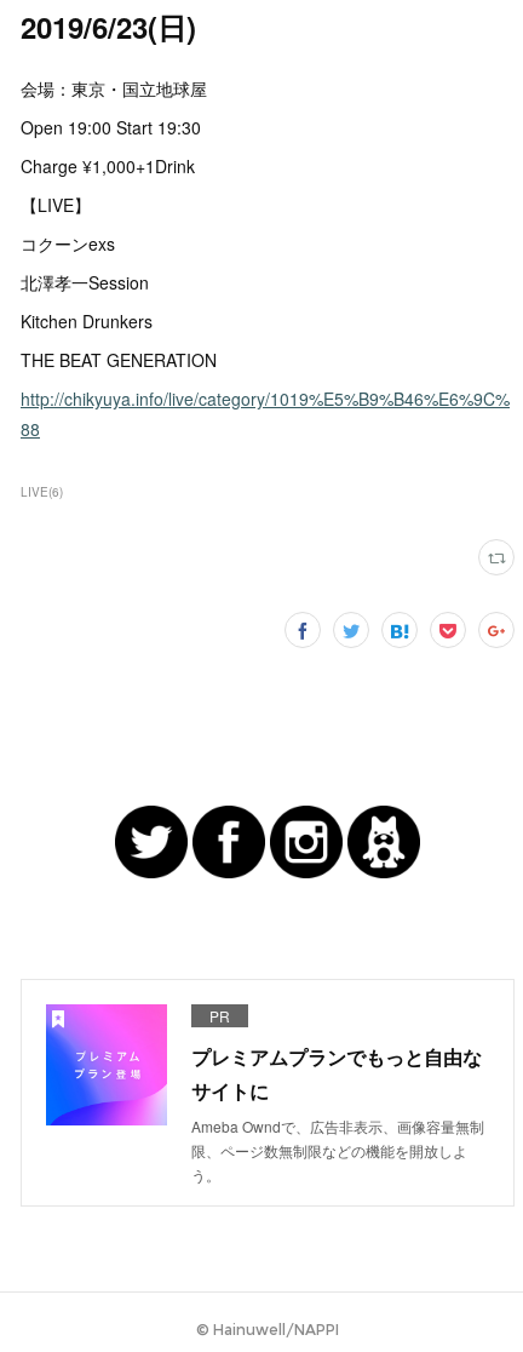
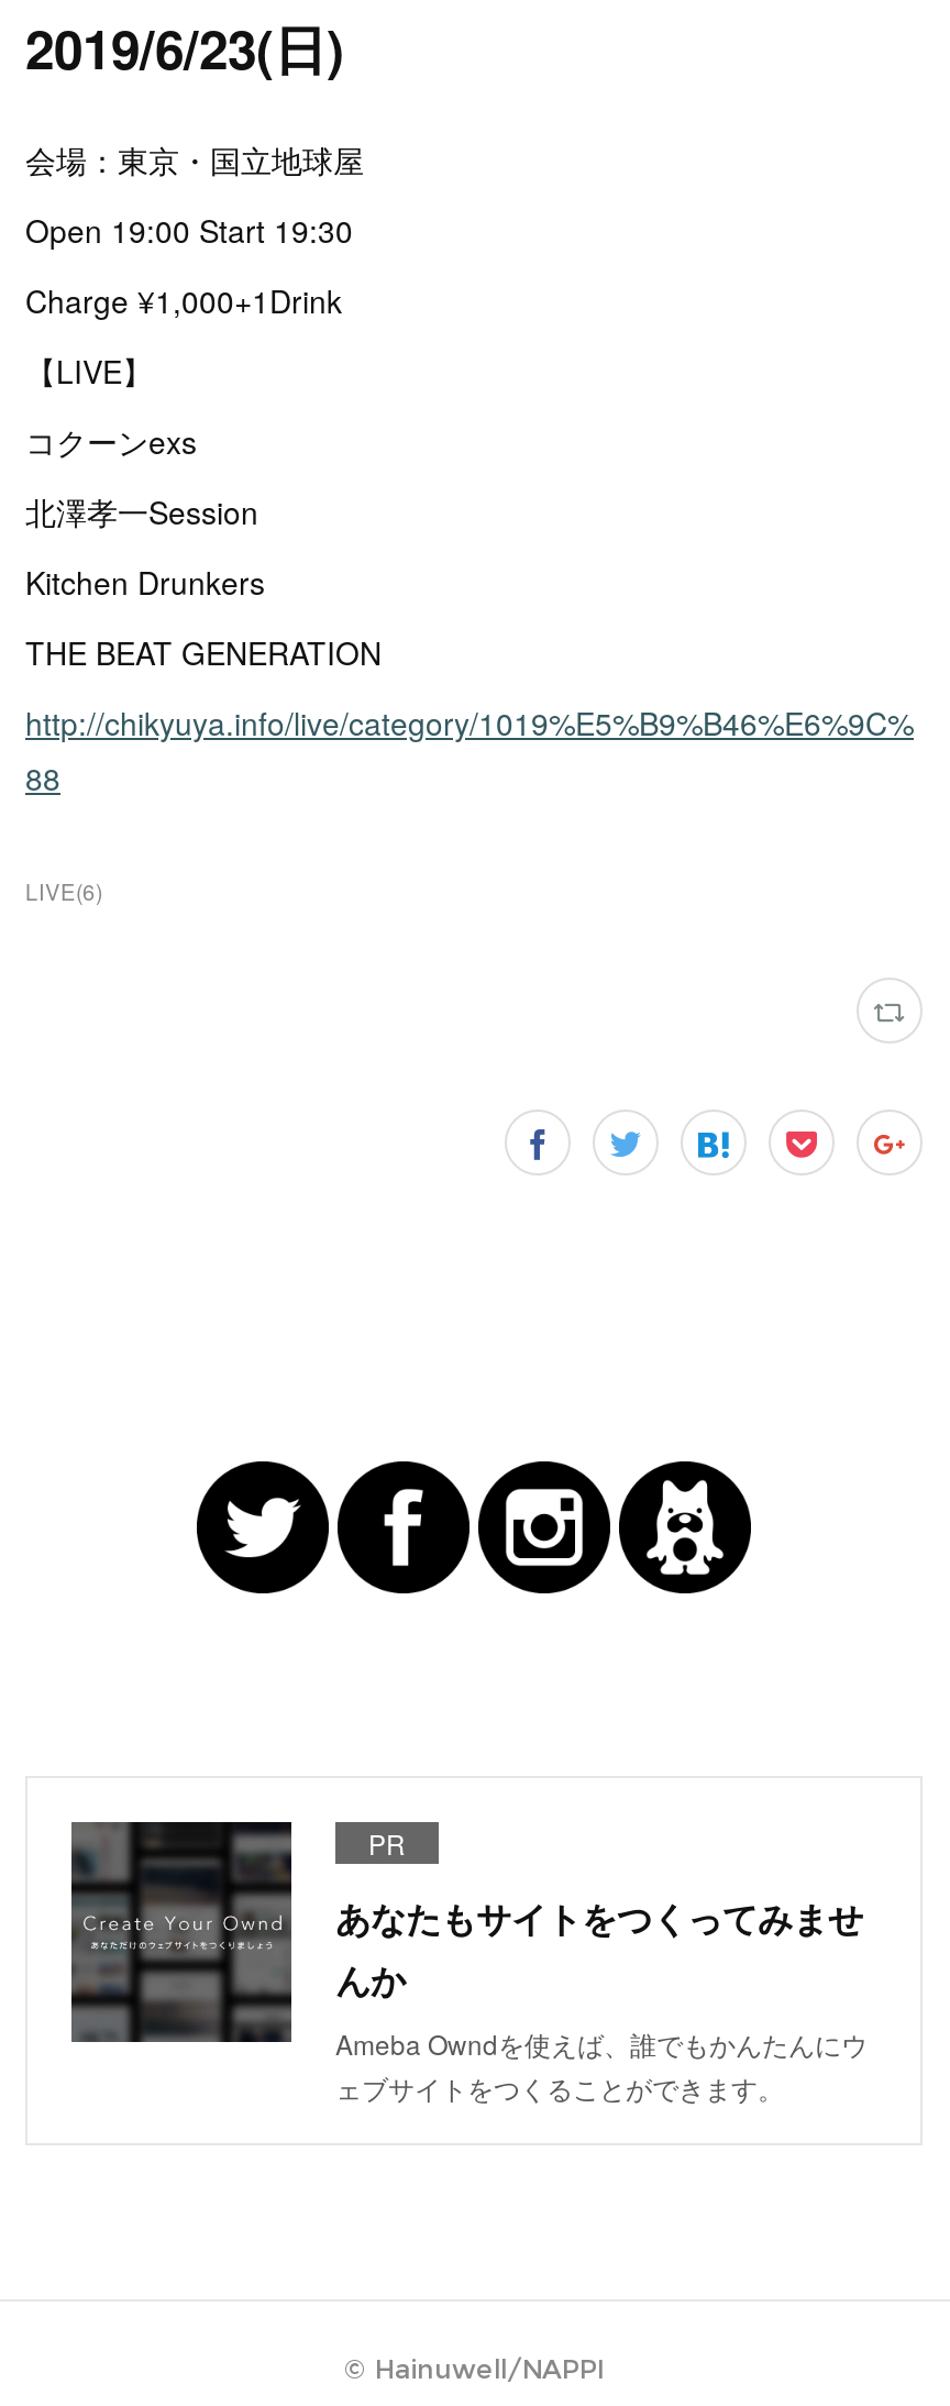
- [image]
- プレミアムプランでもっと自由な
- サイトに
- Ameba Owndで、広告非表示、画像容量無制
- 限、ページ数無制限などの機能を開放しよ
- う。
+ [image]
+ あなたもサイトをつくってみませ
+ んか
+ Ameba Owndを使えば、誰でもかんたんにウ
+ ェブサイトをつくることができます。
